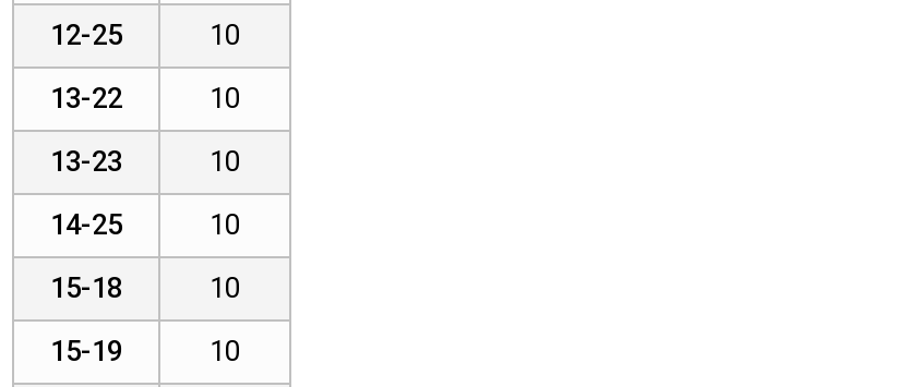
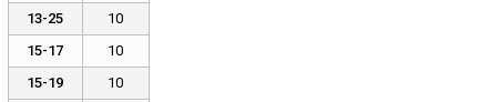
- 12-25
+ 13-25

- 13-22
- 10
- 13-23
- 10
- 14-25
- 10
- 15-18
+ 15-17
